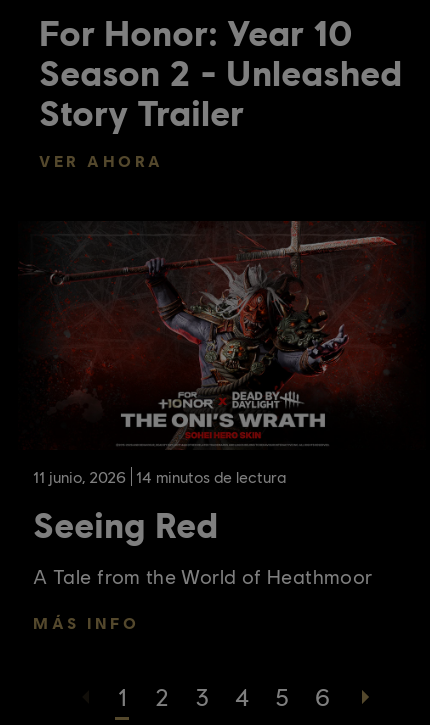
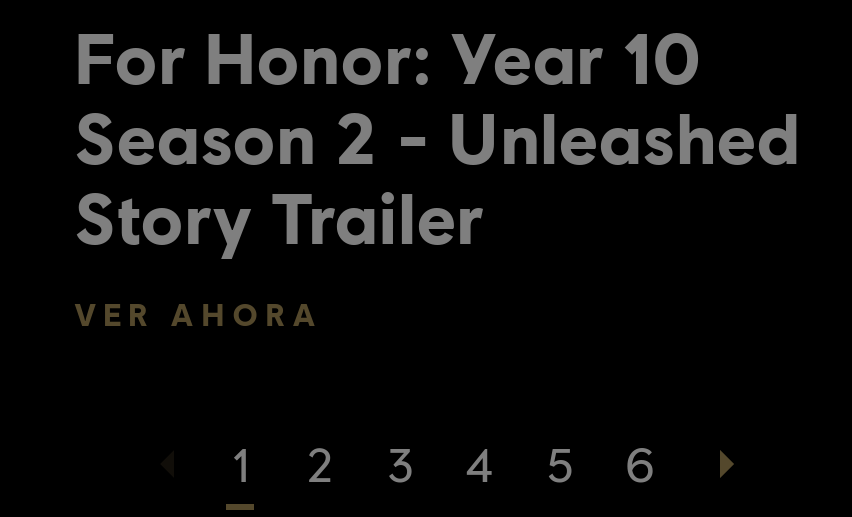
- [image]
- 11 junio, 2026 14 minutos de lectura
- Seeing Red
- A Tale from the World of Heathmoor
- MÁS INFO
